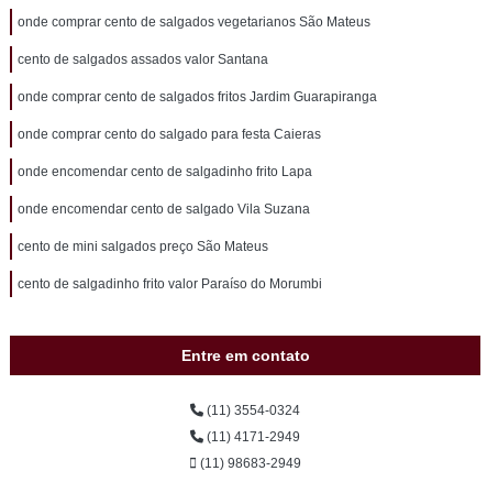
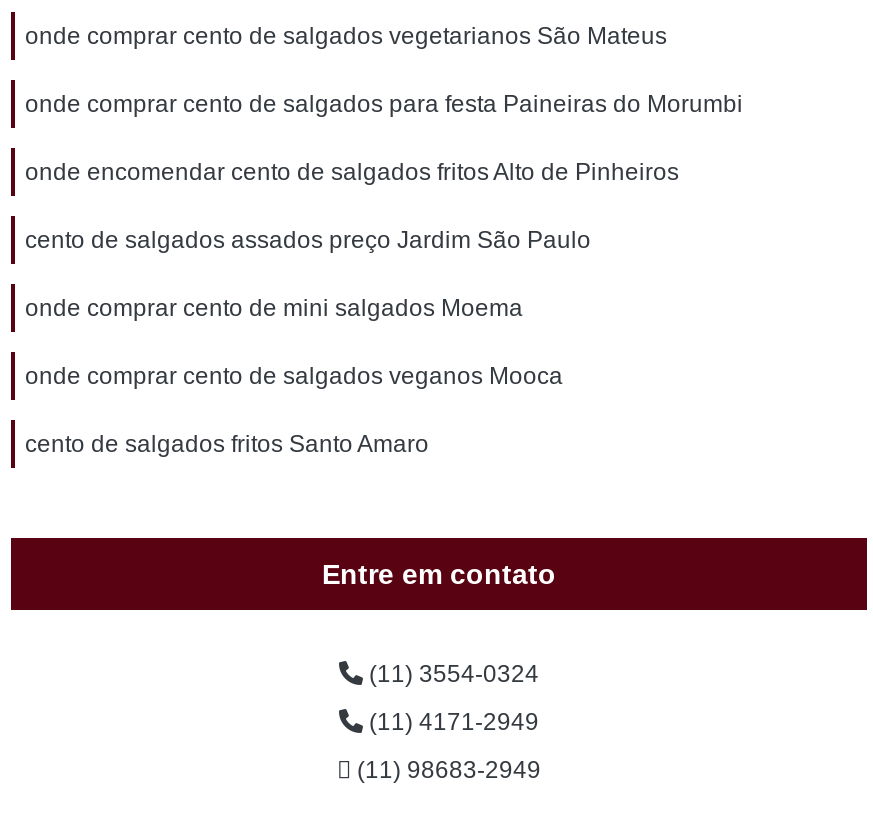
- cento de salgados assados valor Santana
- onde comprar cento de salgados fritos Jardim Guarapiranga
- onde comprar cento do salgado para festa Caieras
- onde encomendar cento de salgadinho frito Lapa
- onde encomendar cento de salgado Vila Suzana
- cento de mini salgados preço São Mateus
- cento de salgadinho frito valor Paraíso do Morumbi
+ onde comprar cento de salgados para festa Paineiras do Morumbi
+ onde encomendar cento de salgados fritos Alto de Pinheiros
+ cento de salgados assados preço Jardim São Paulo
+ onde comprar cento de mini salgados Moema
+ onde comprar cento de salgados veganos Mooca
+ cento de salgados fritos Santo Amaro
